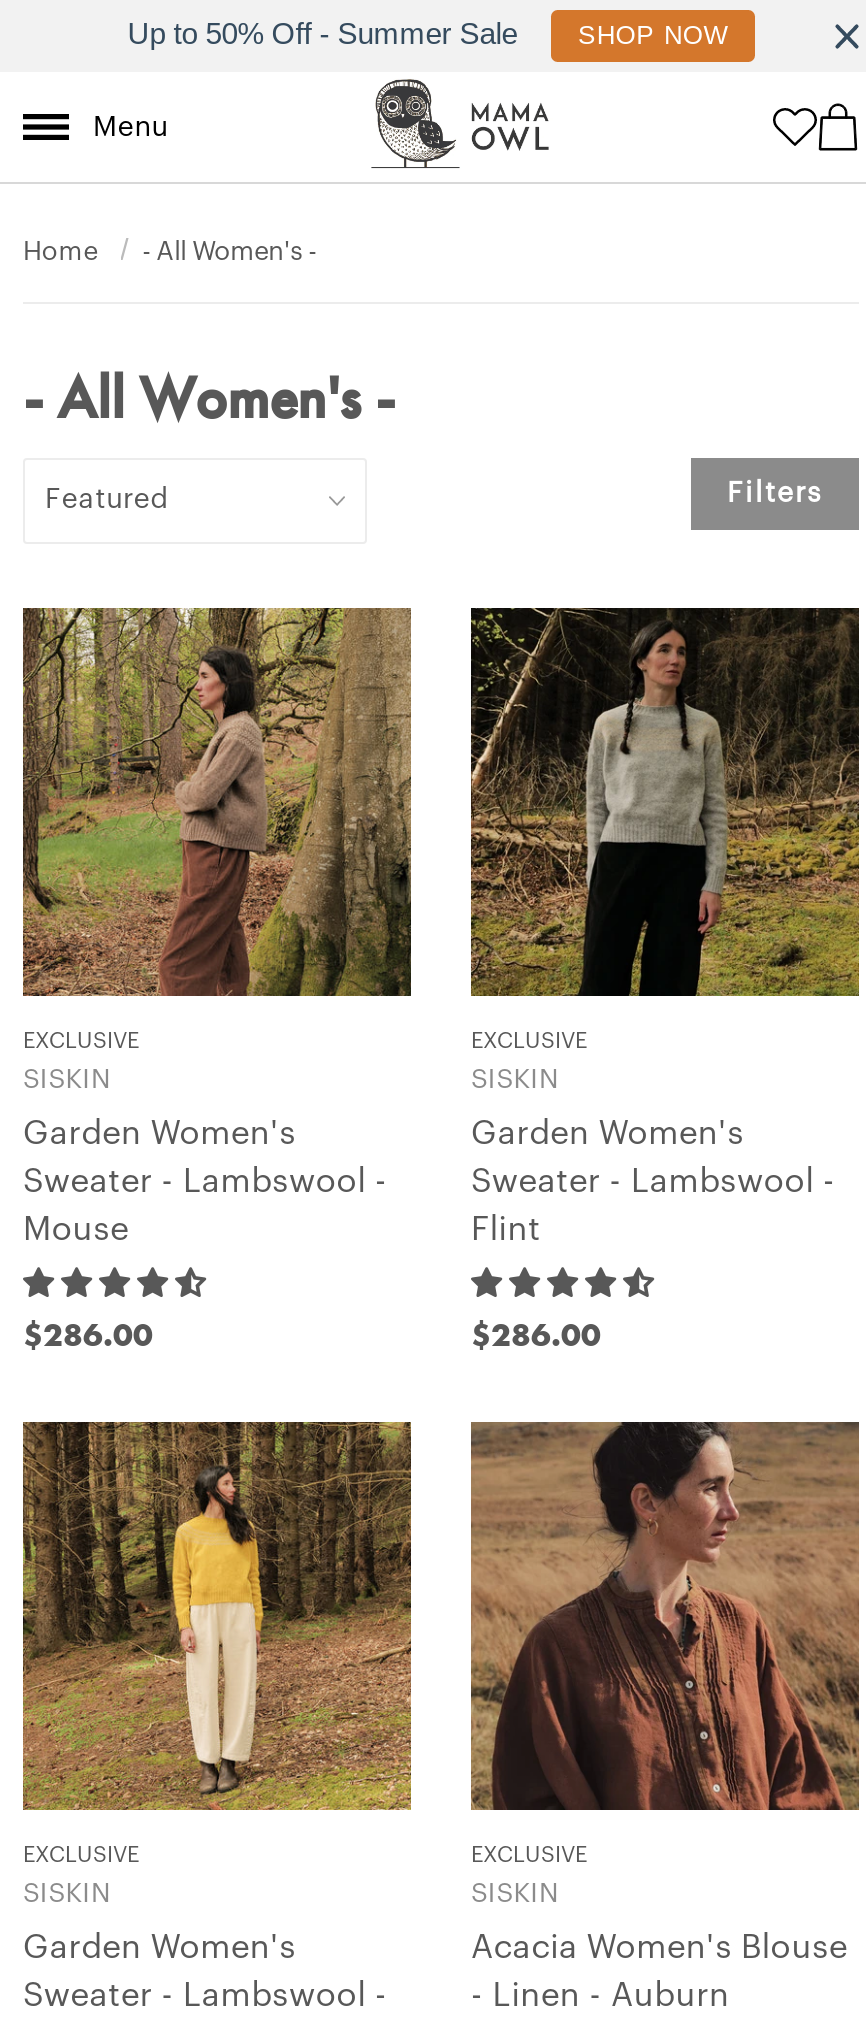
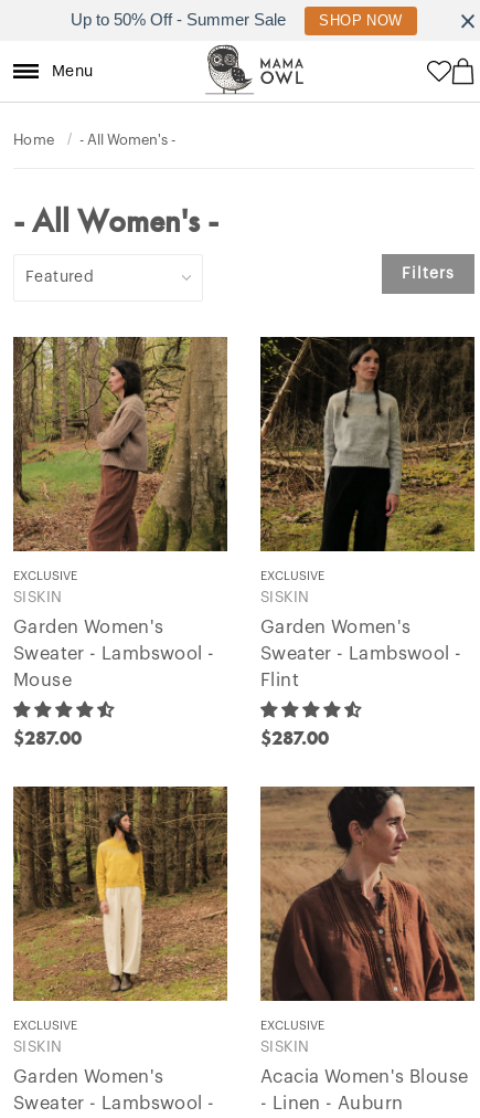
- $286.00
+ $287.00

- $286.00
+ $287.00
